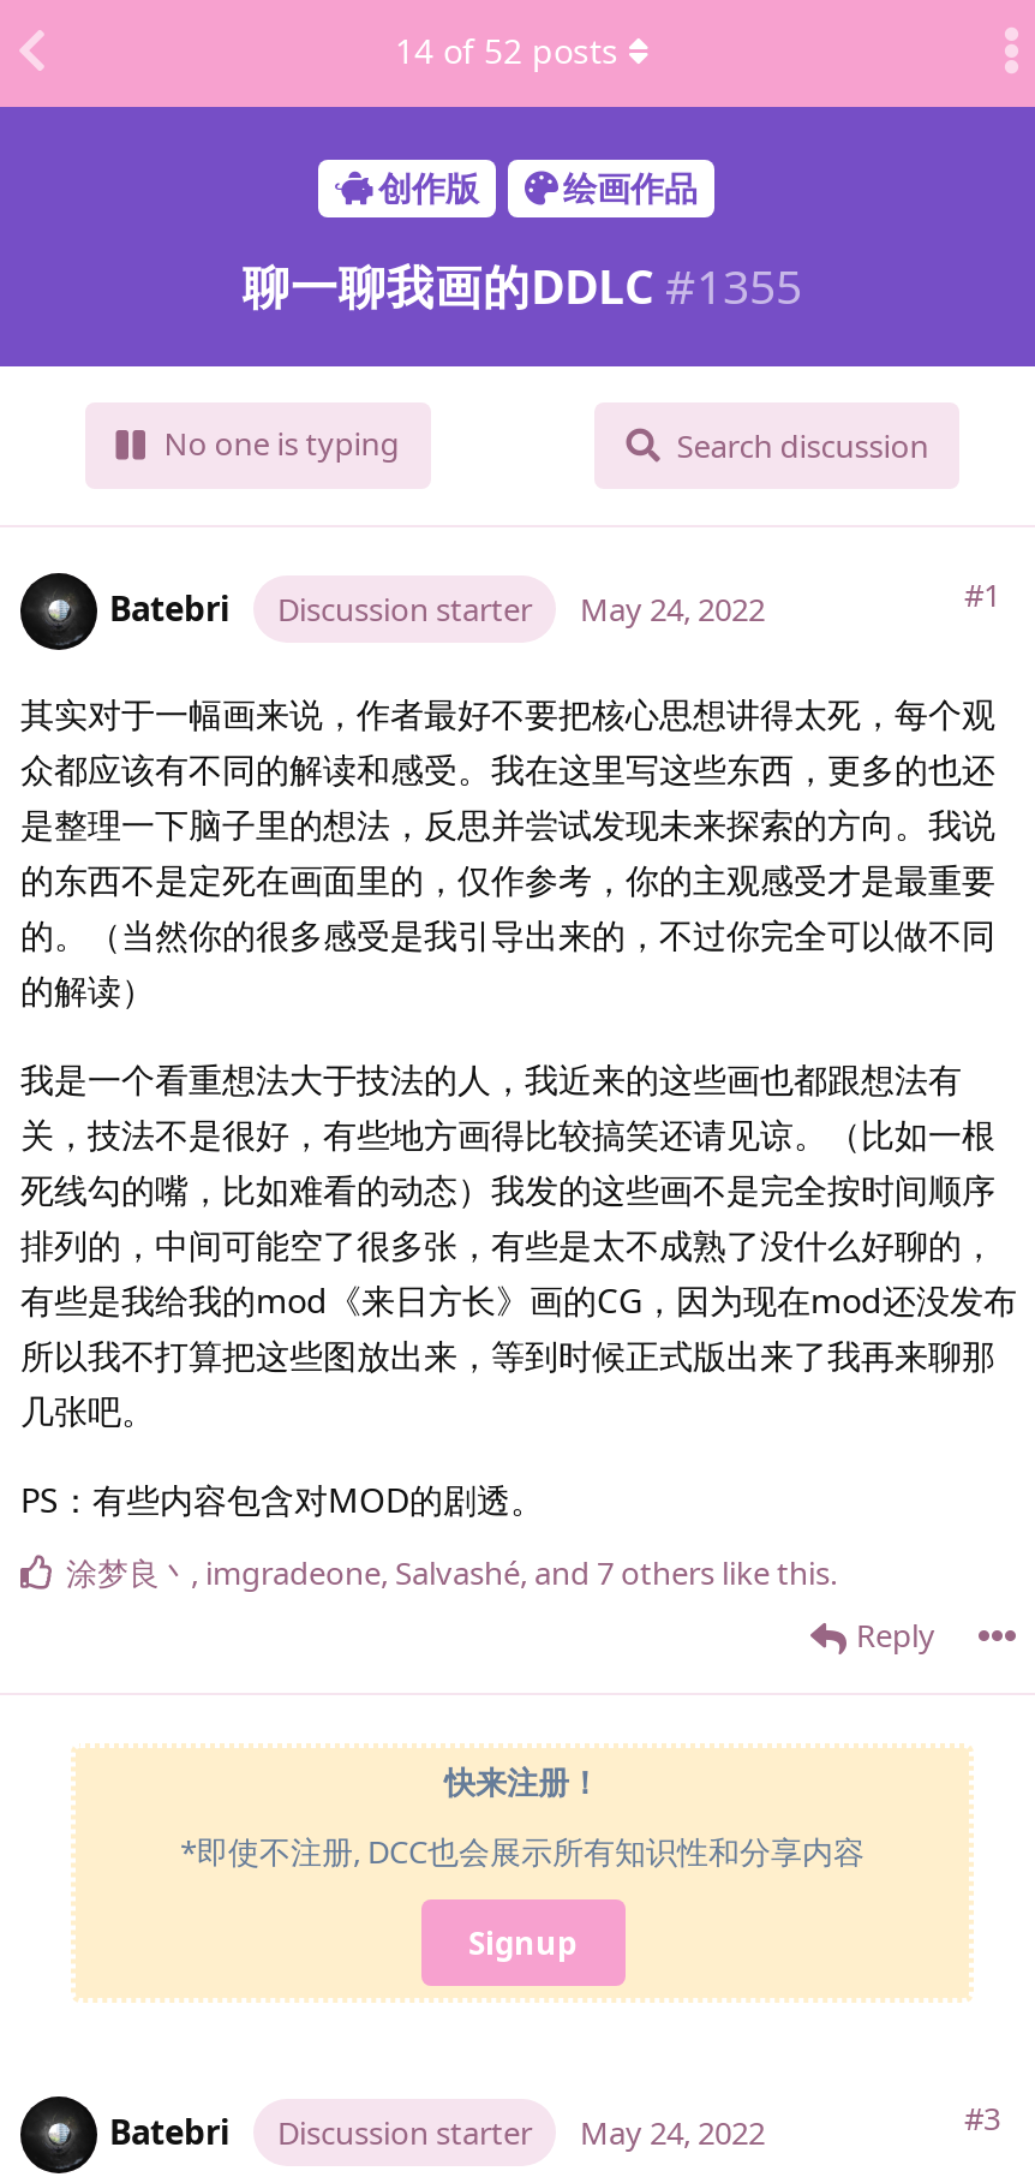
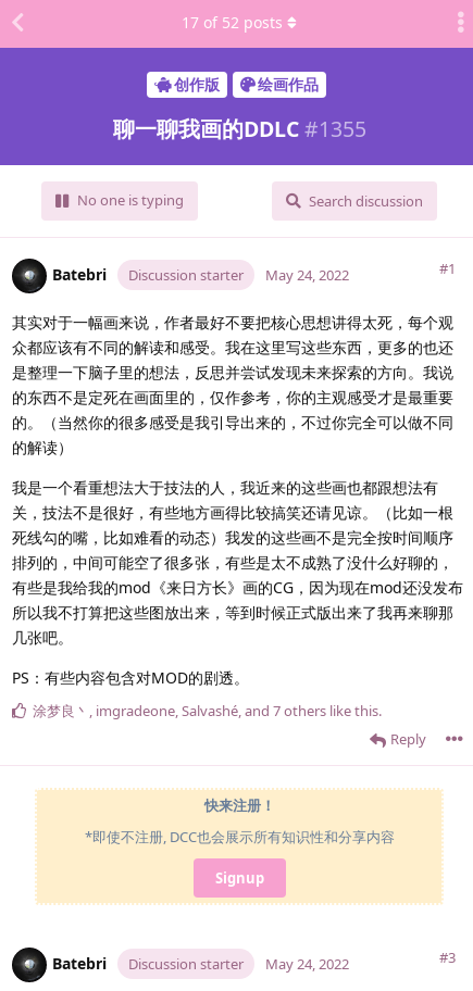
- 14 of 52 posts
+ 17 of 52 posts
